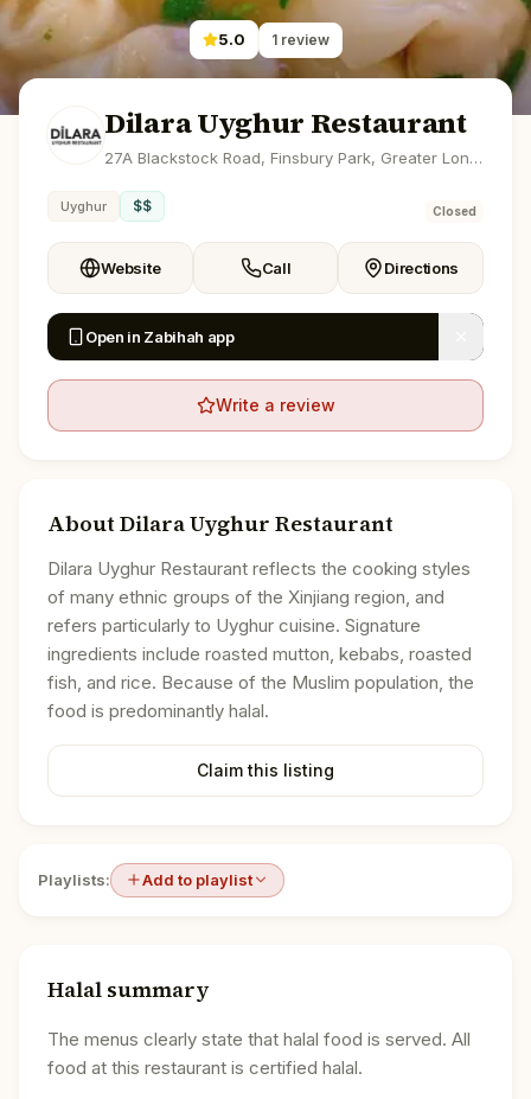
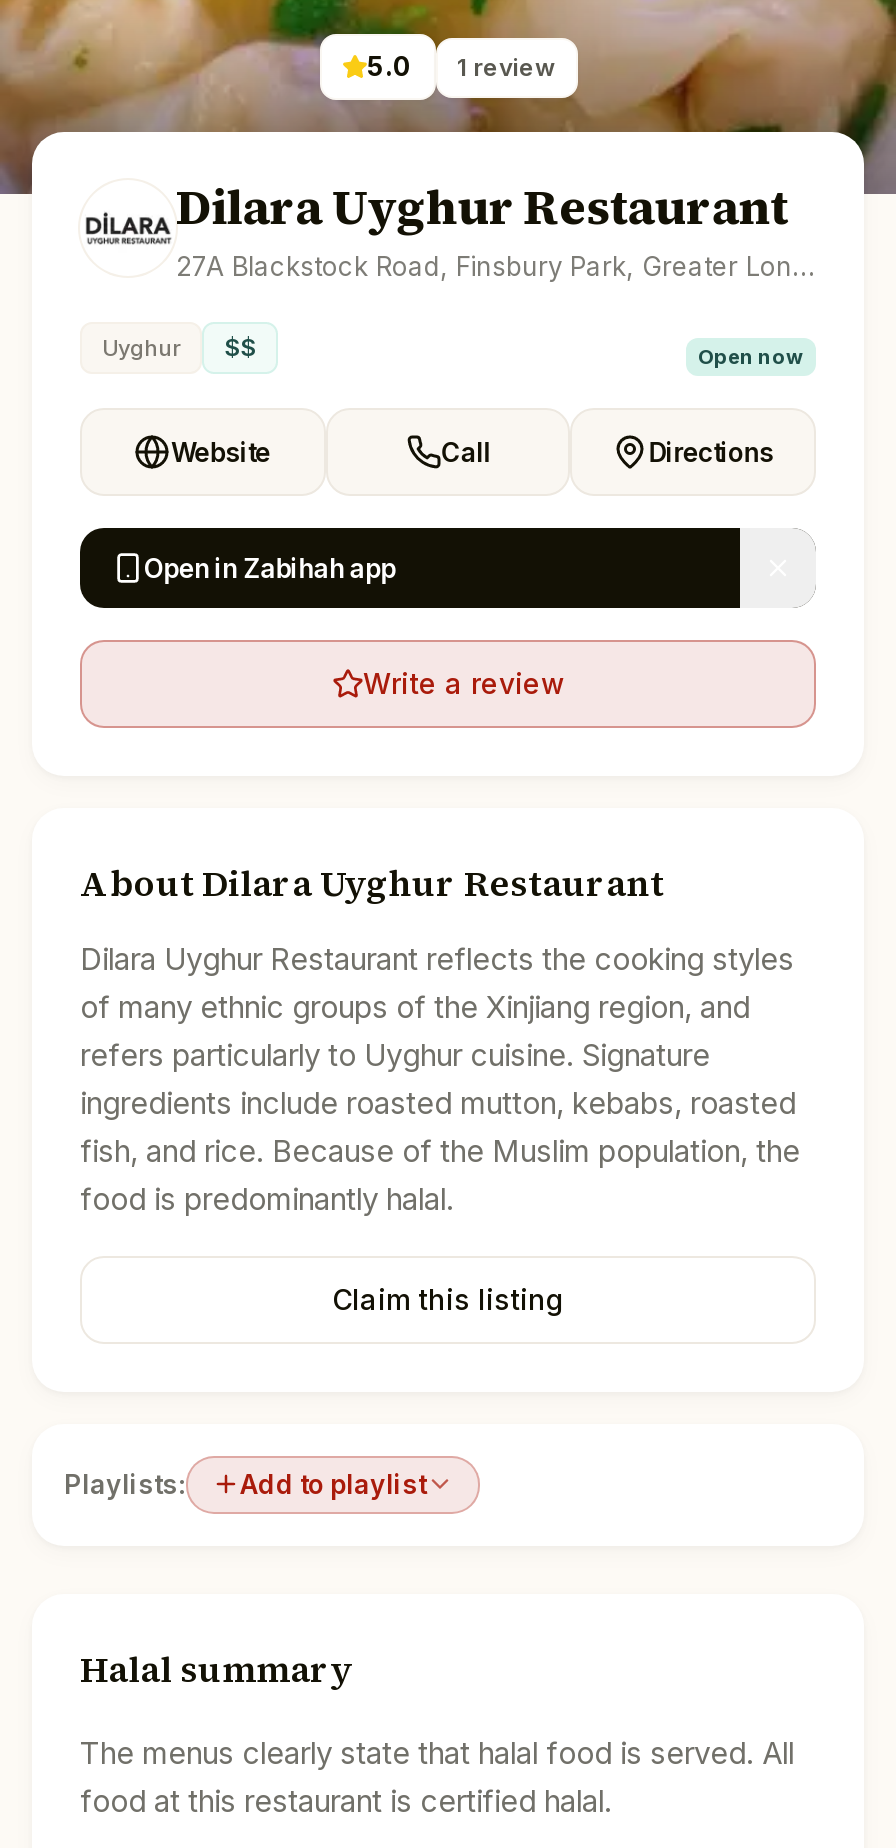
- Closed
+ Open now
